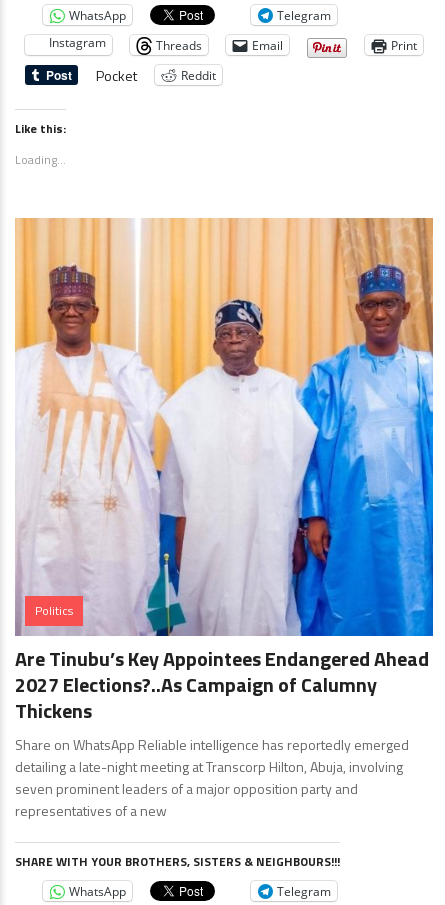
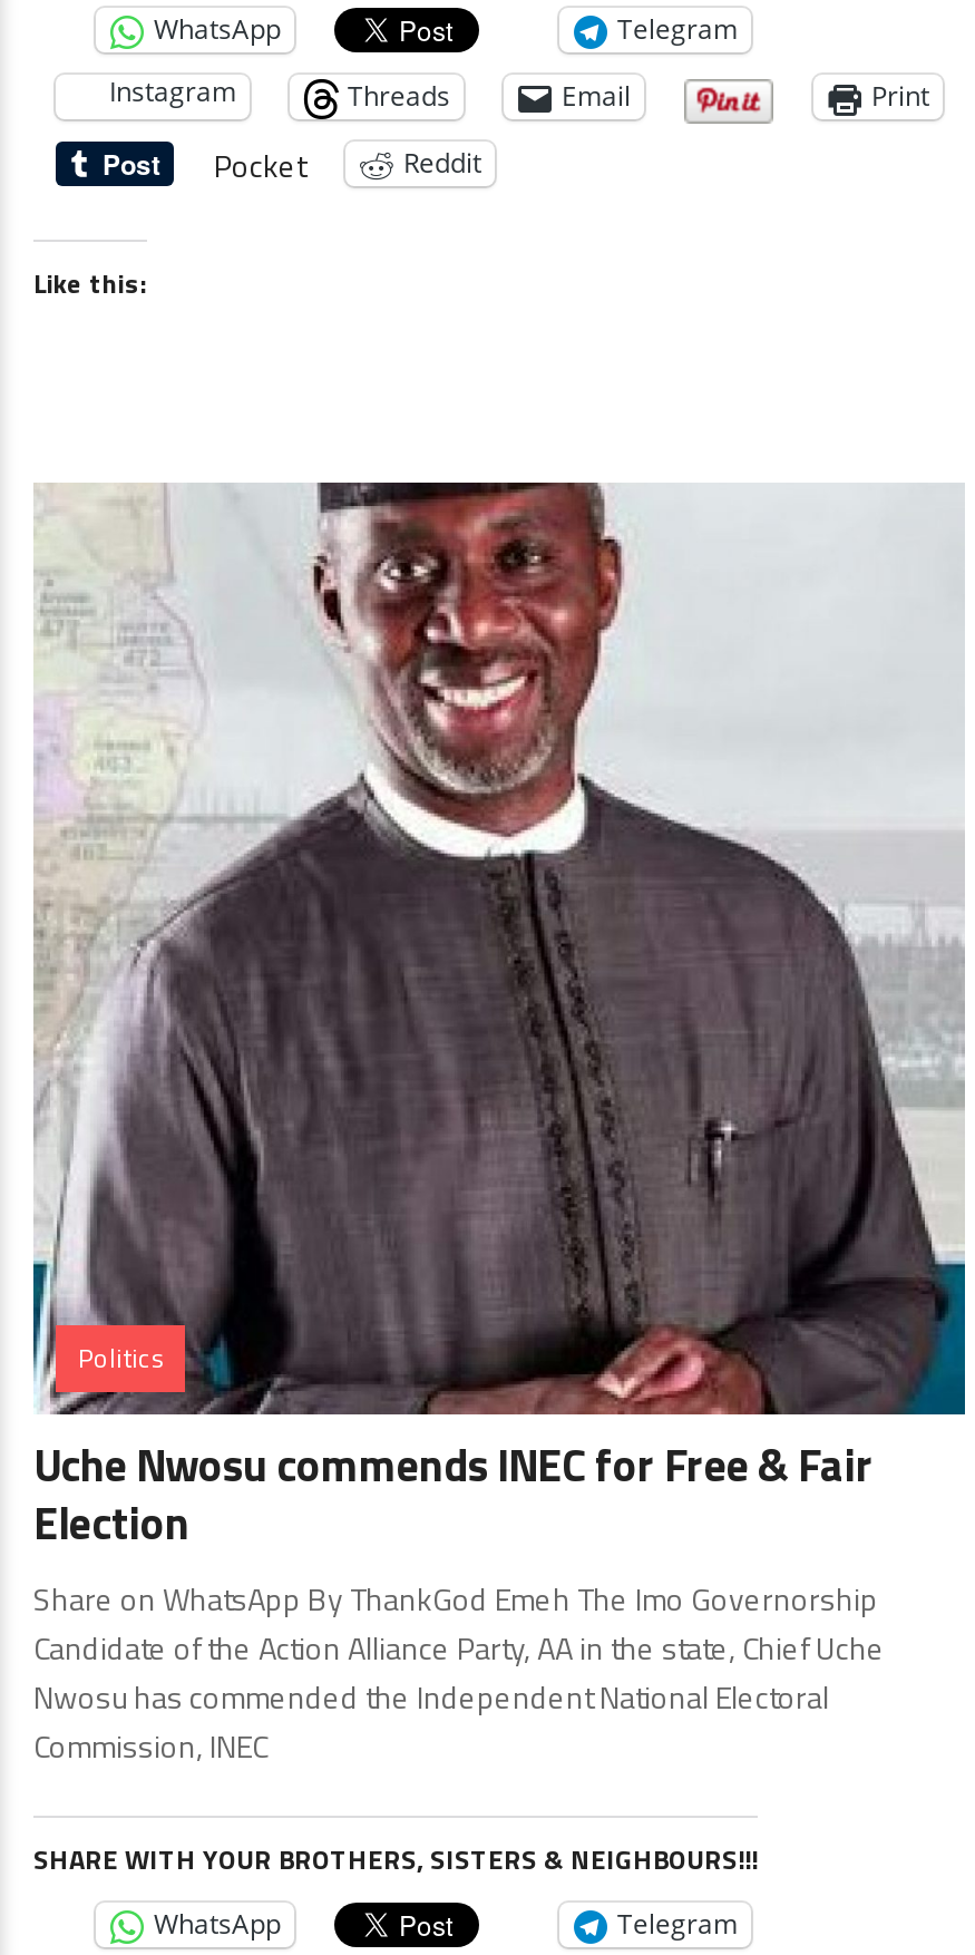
- Loading...

- [image]
- Are Tinubu’s Key Appointees Endangered Ahead
- 2027 Elections?..As Campaign of Calumny
- Thickens
- Share on WhatsApp Reliable intelligence has reportedly emerged
- detailing a late-night meeting at Transcorp Hilton, Abuja, involving
- seven prominent leaders of a major opposition party and
- representatives of a new
+ [image]
+ Uche Nwosu commends INEC for Free & Fair
+ Election
+ Share on WhatsApp By ThankGod Emeh The Imo Governorship
+ Candidate of the Action Alliance Party, AA in the state, Chief Uche
+ Nwosu has commended the Independent National Electoral
+ Commission, INEC
